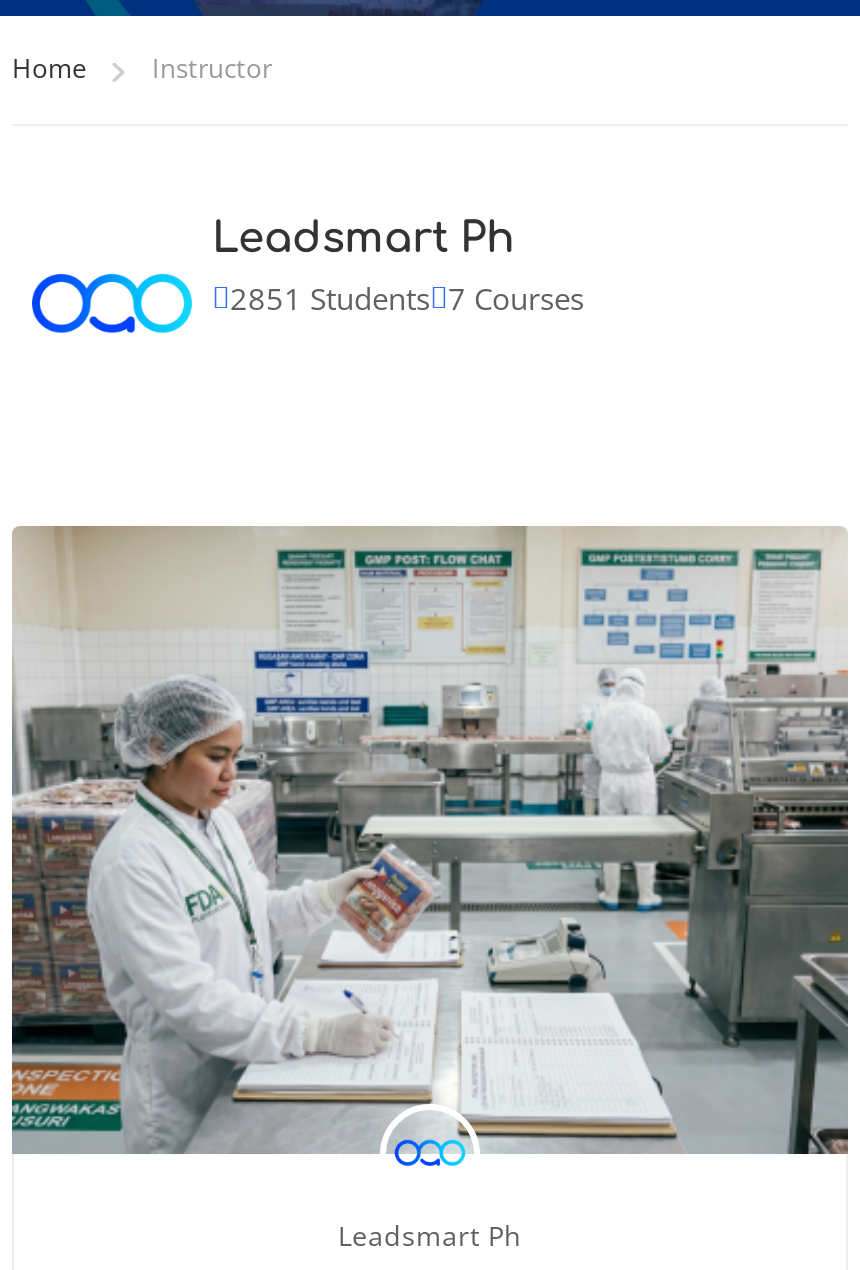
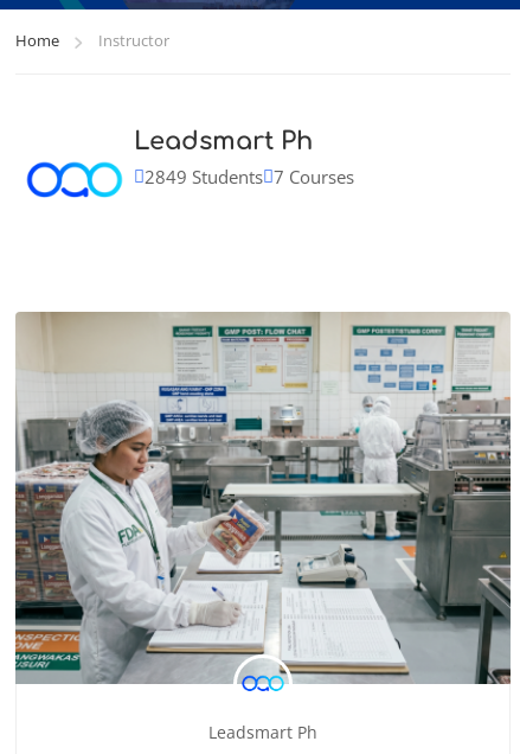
- 2851 Students 7 Courses
+ 2849 Students 7 Courses
